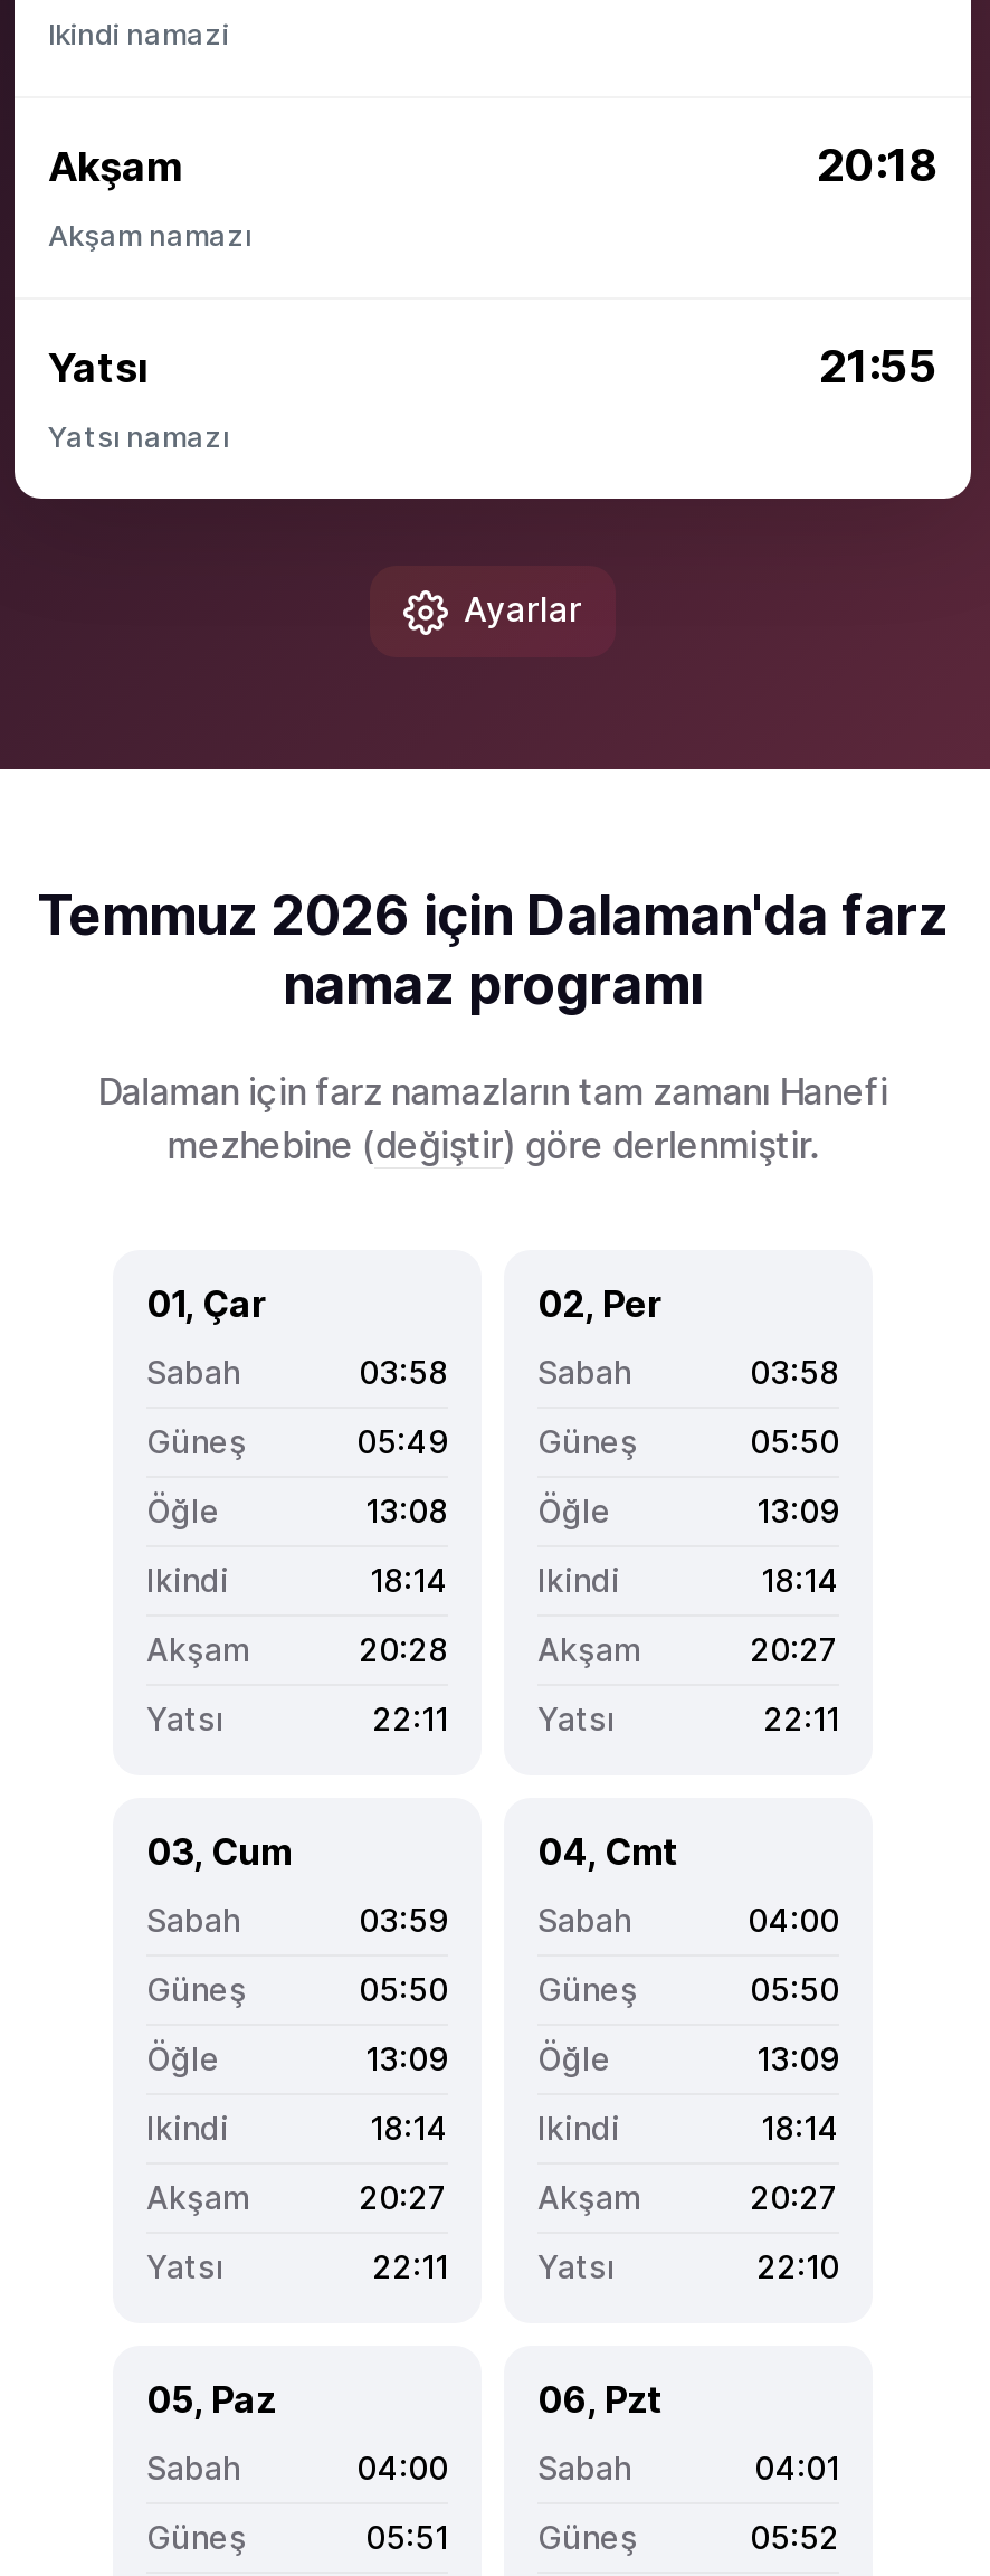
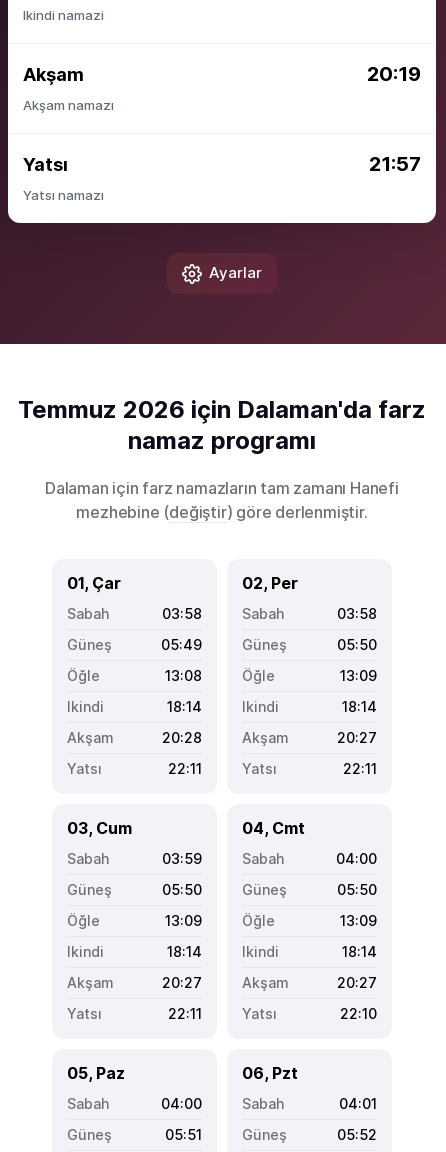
- 20:18
+ 20:19

- 21:55
+ 21:57
